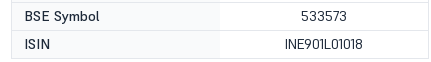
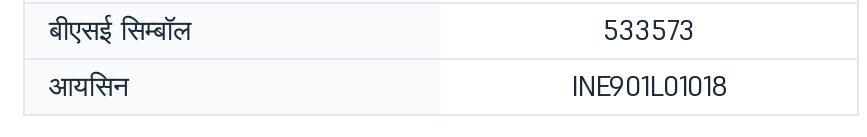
- BSE Symbol
+ बीएसई सिम्बॉल

- ISIN
+ आयसिन
